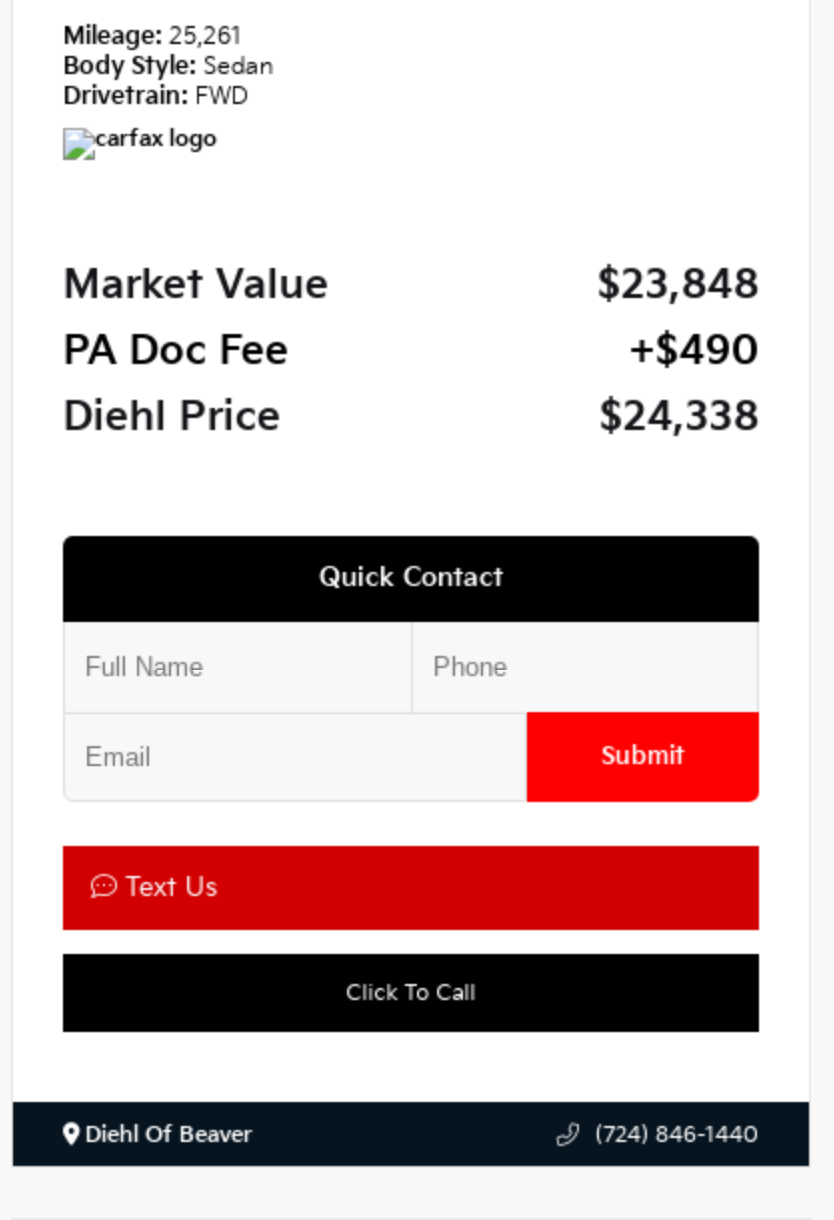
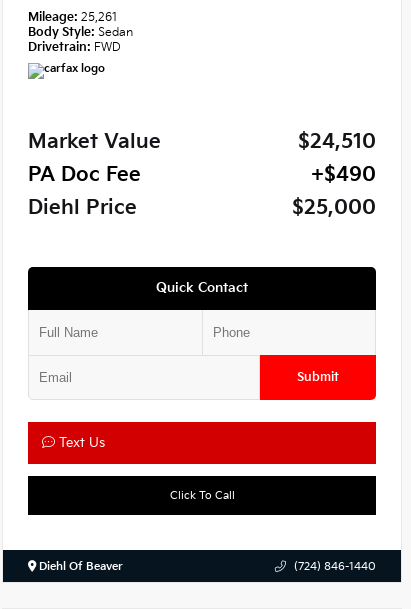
- $23,848
+ $24,510

- $24,338
+ $25,000
